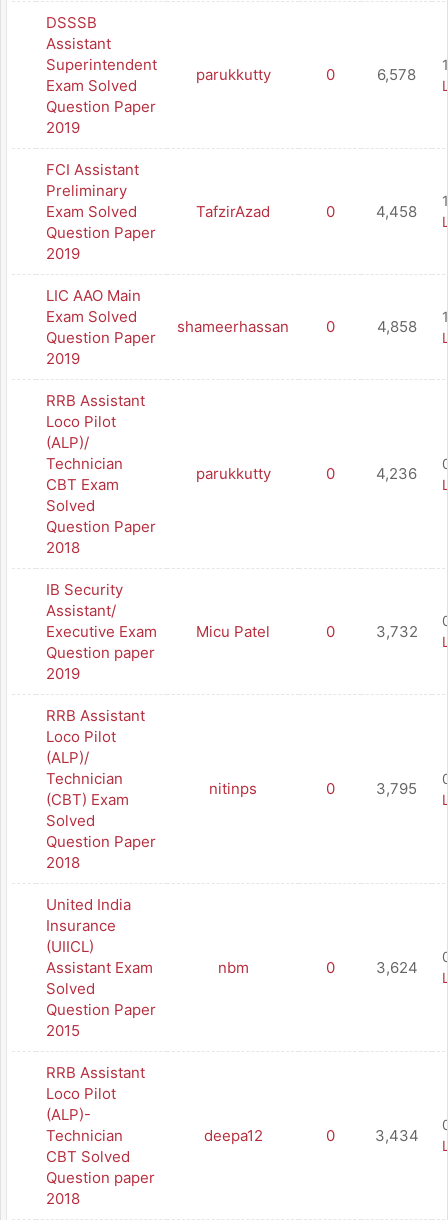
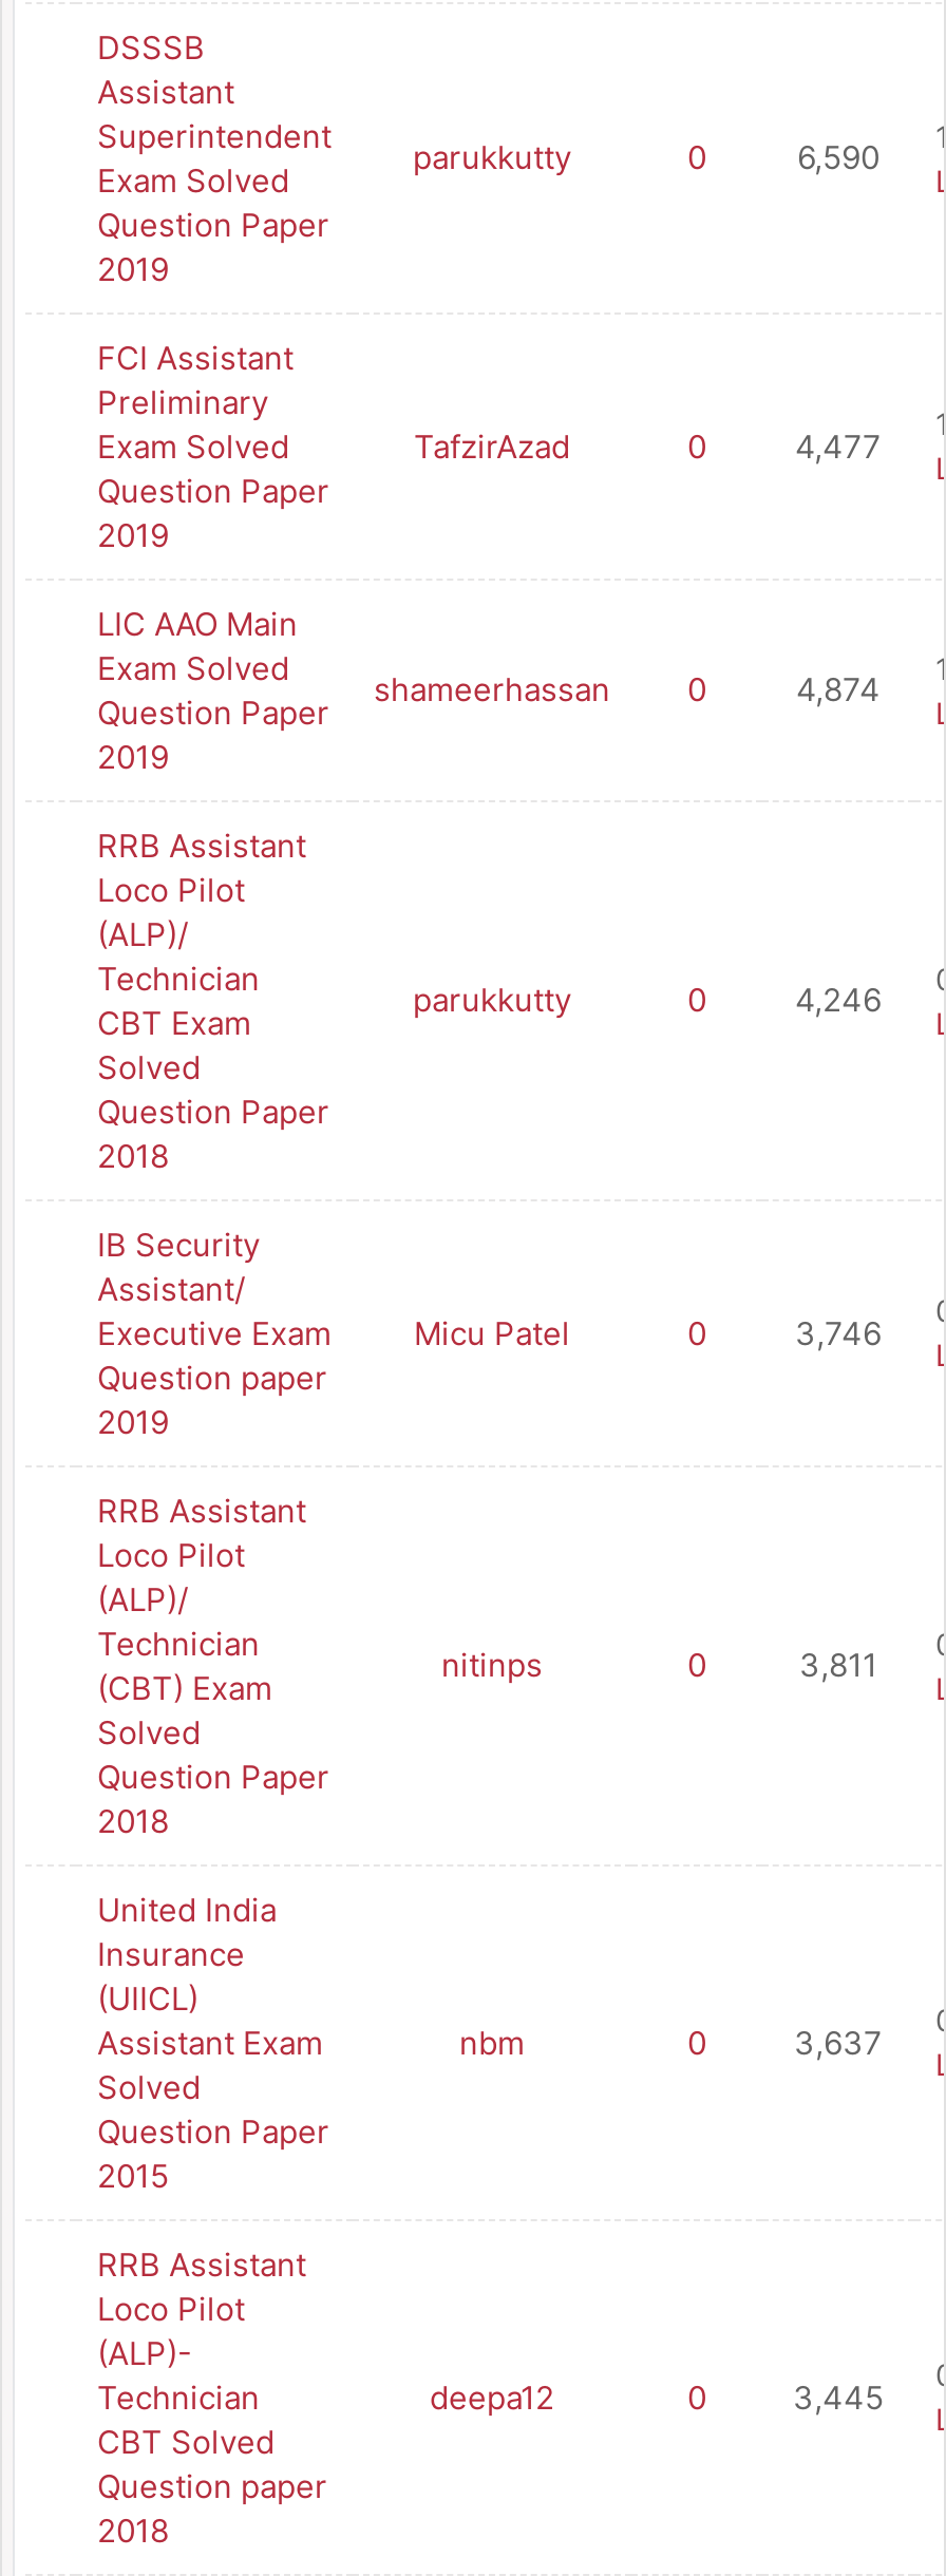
- 6,578
+ 6,590

- 4,458
+ 4,477

- 4,858
+ 4,874

- 4,236
+ 4,246

- 3,732
+ 3,746

- 3,795
+ 3,811

- 3,624
+ 3,637

- 3,434
+ 3,445
